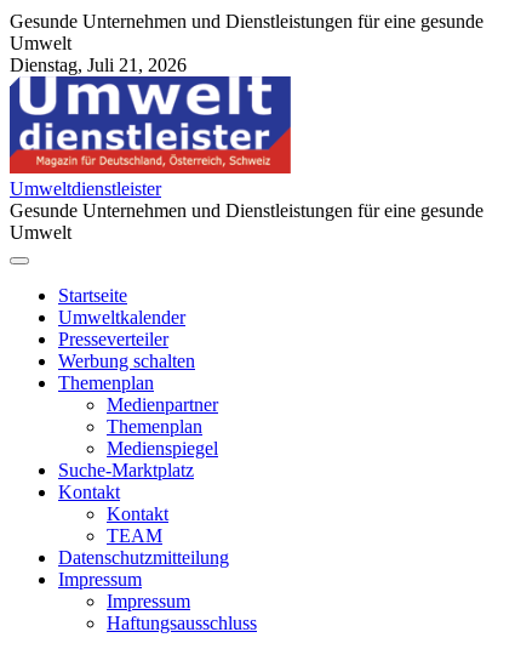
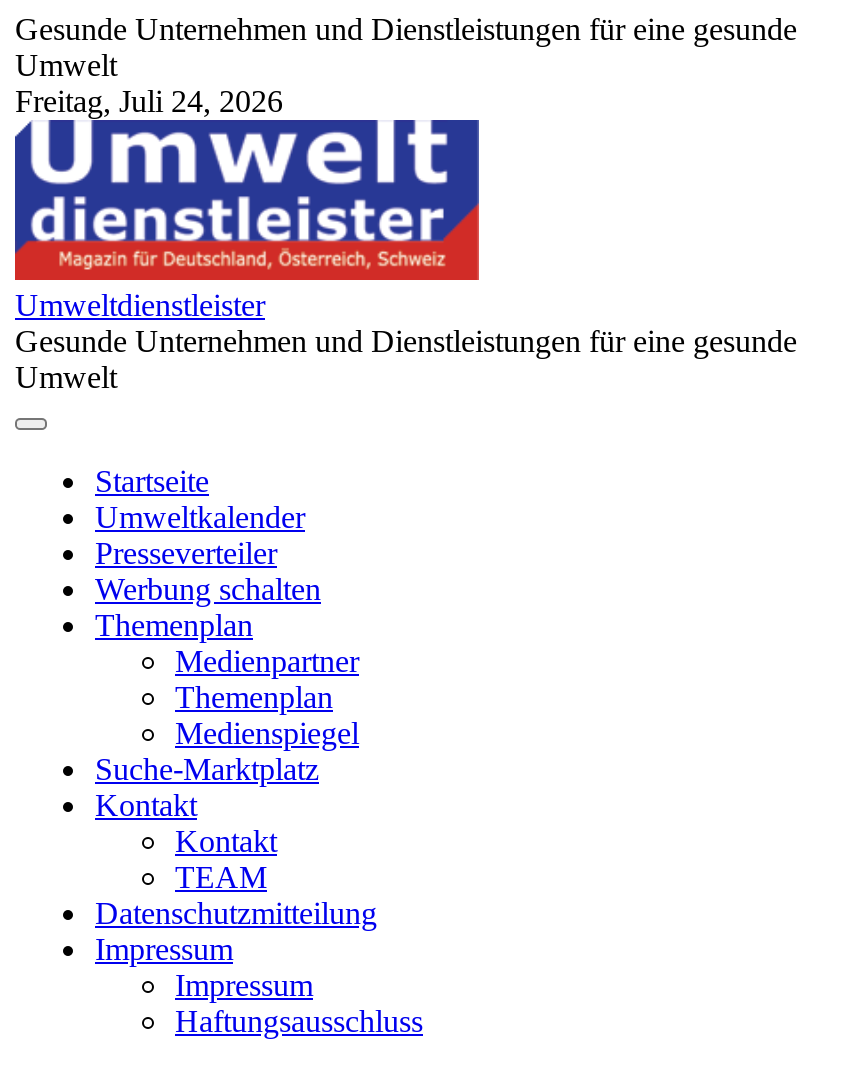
- Dienstag, Juli 21, 2026
+ Freitag, Juli 24, 2026
